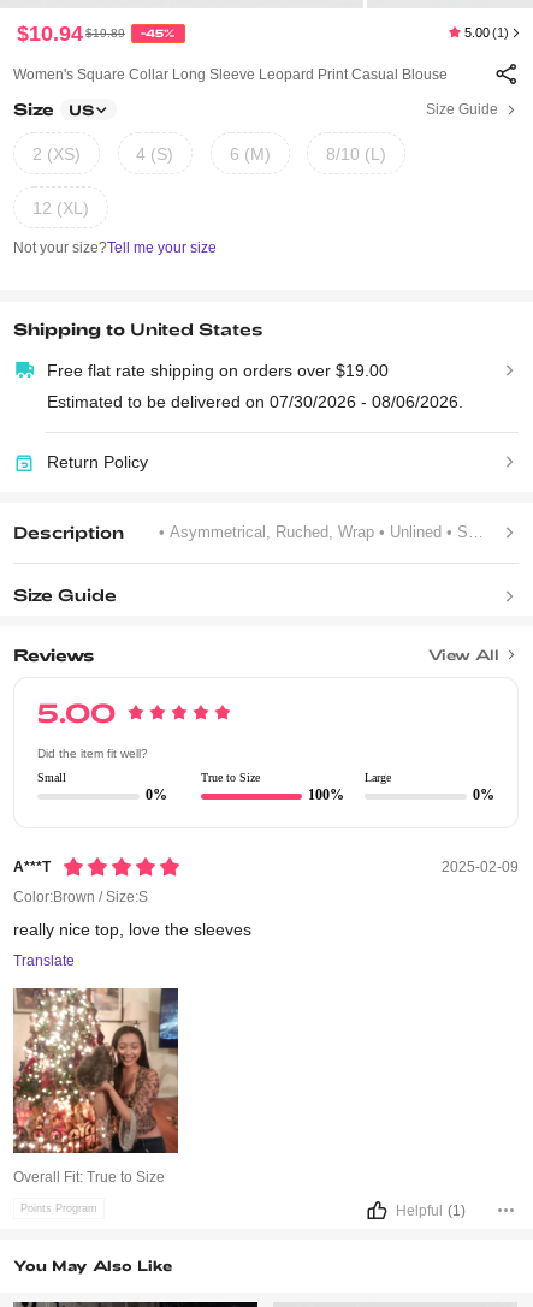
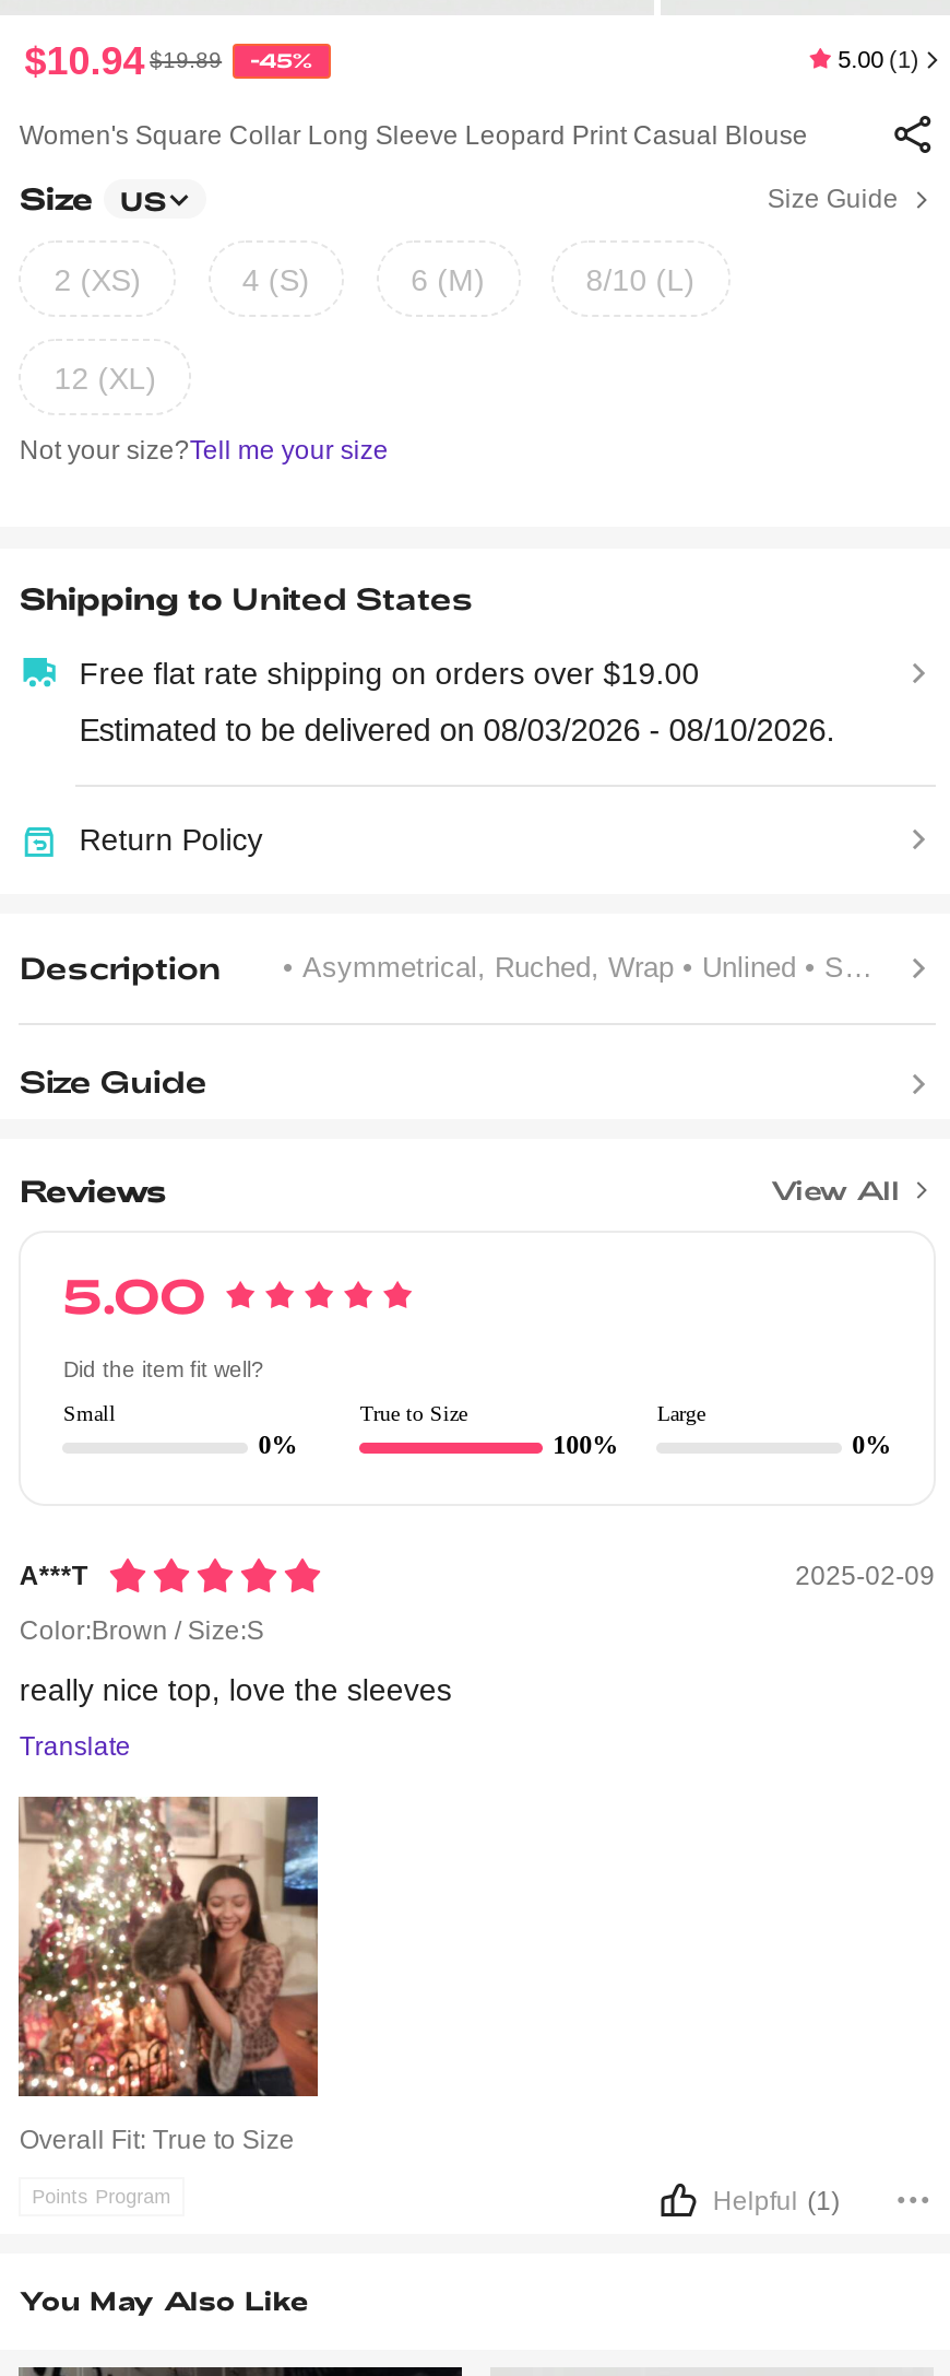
- Estimated to be delivered on 07/30/2026 - 08/06/2026.
+ Estimated to be delivered on 08/03/2026 - 08/10/2026.
